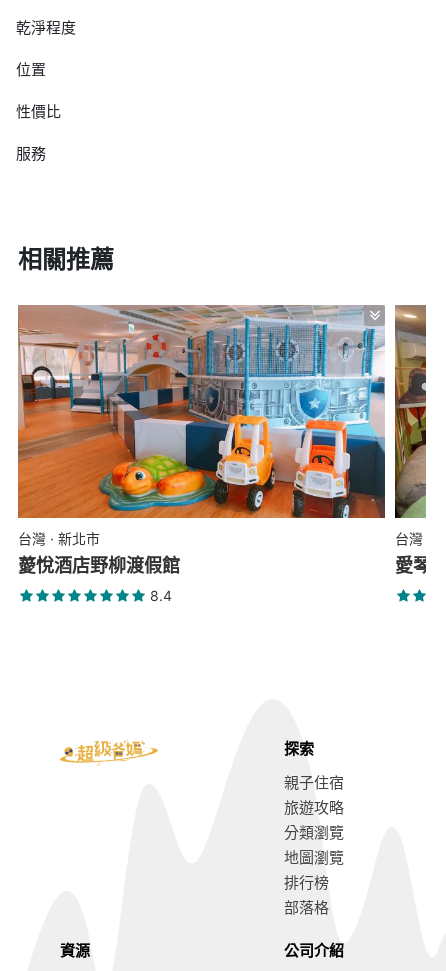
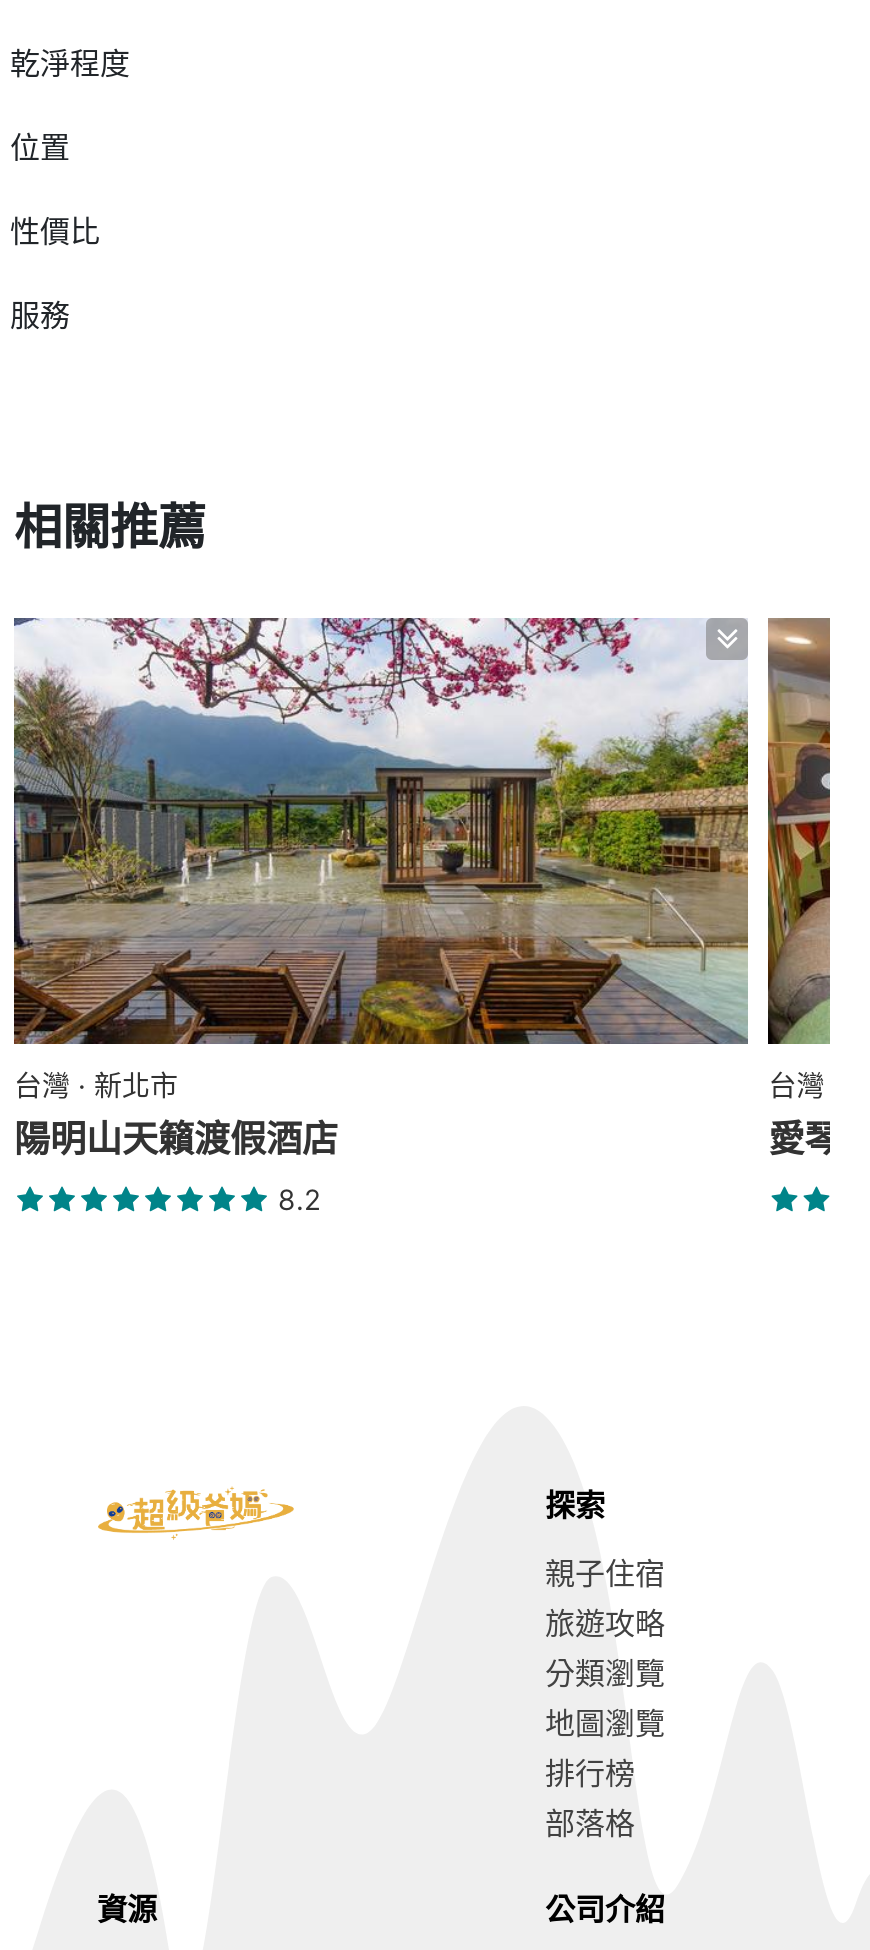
- [image]
- 薆悅酒店野柳渡假館
+ [image]
+ 陽明山天籟渡假酒店

- 8.4
+ 8.2
